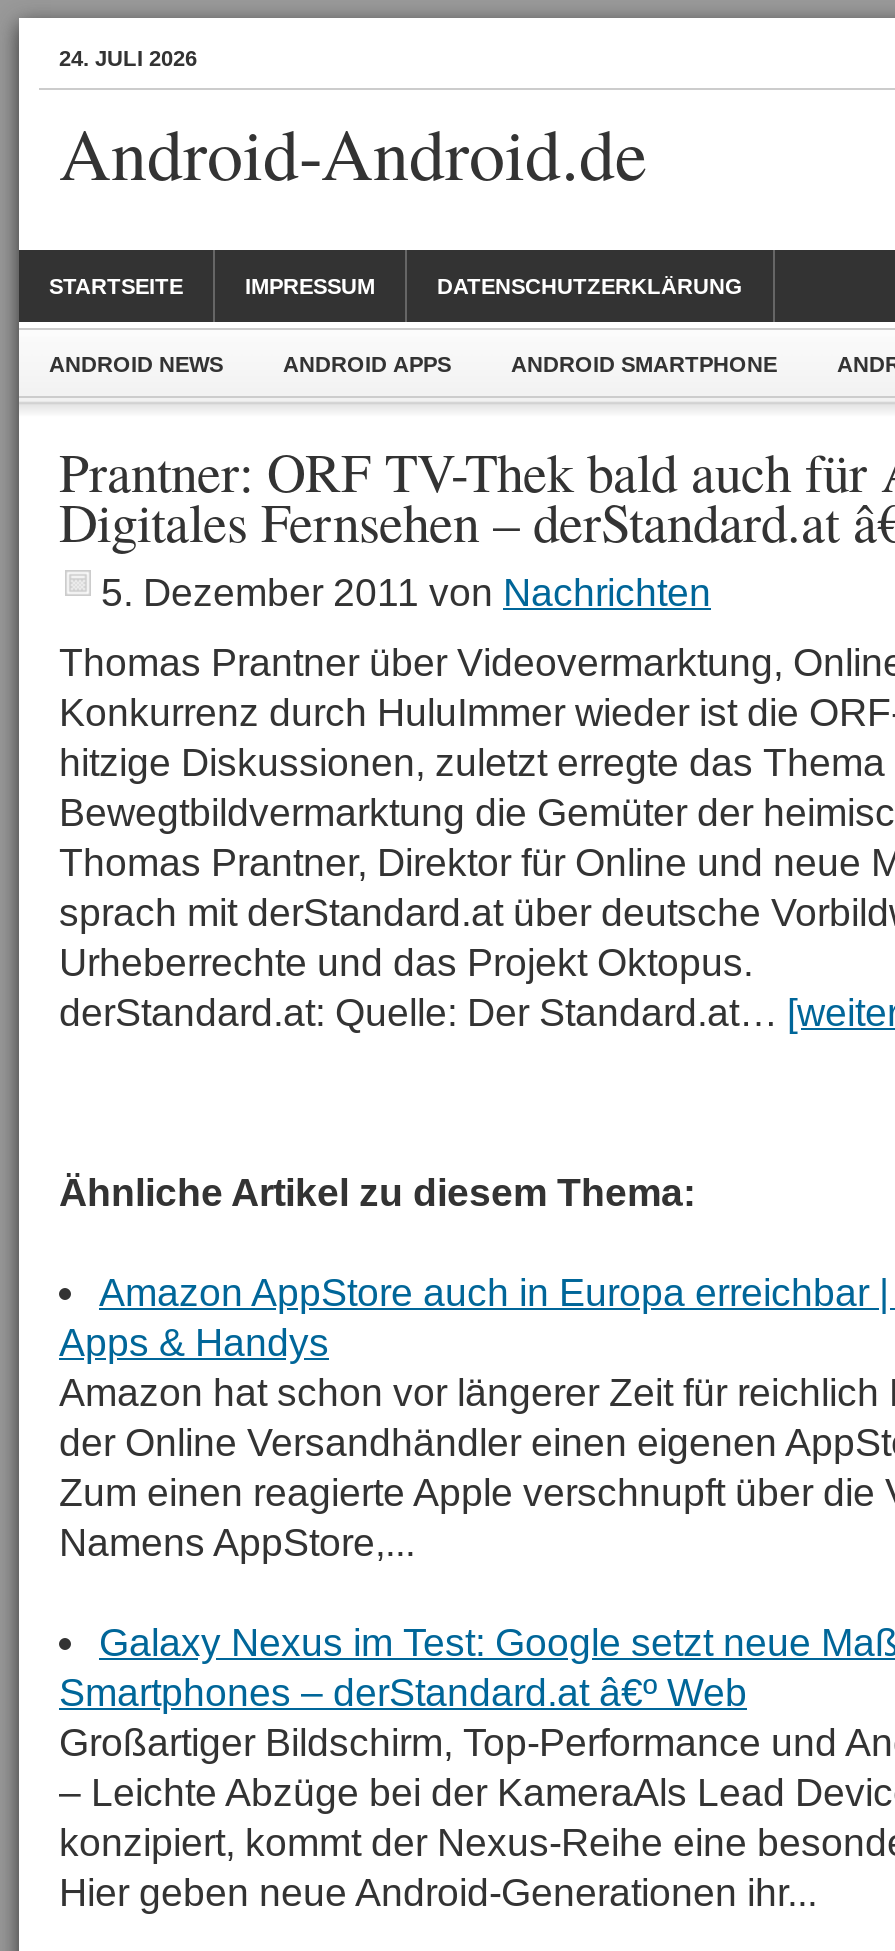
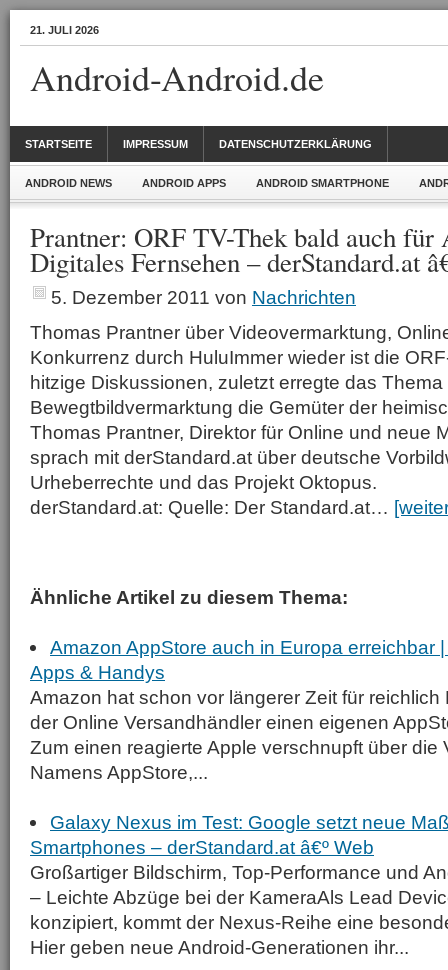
- 24. JULI 2026
+ 21. JULI 2026
